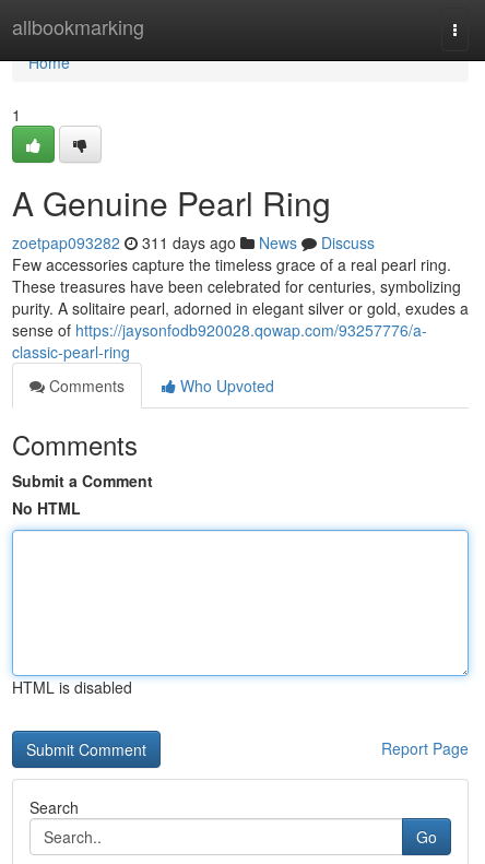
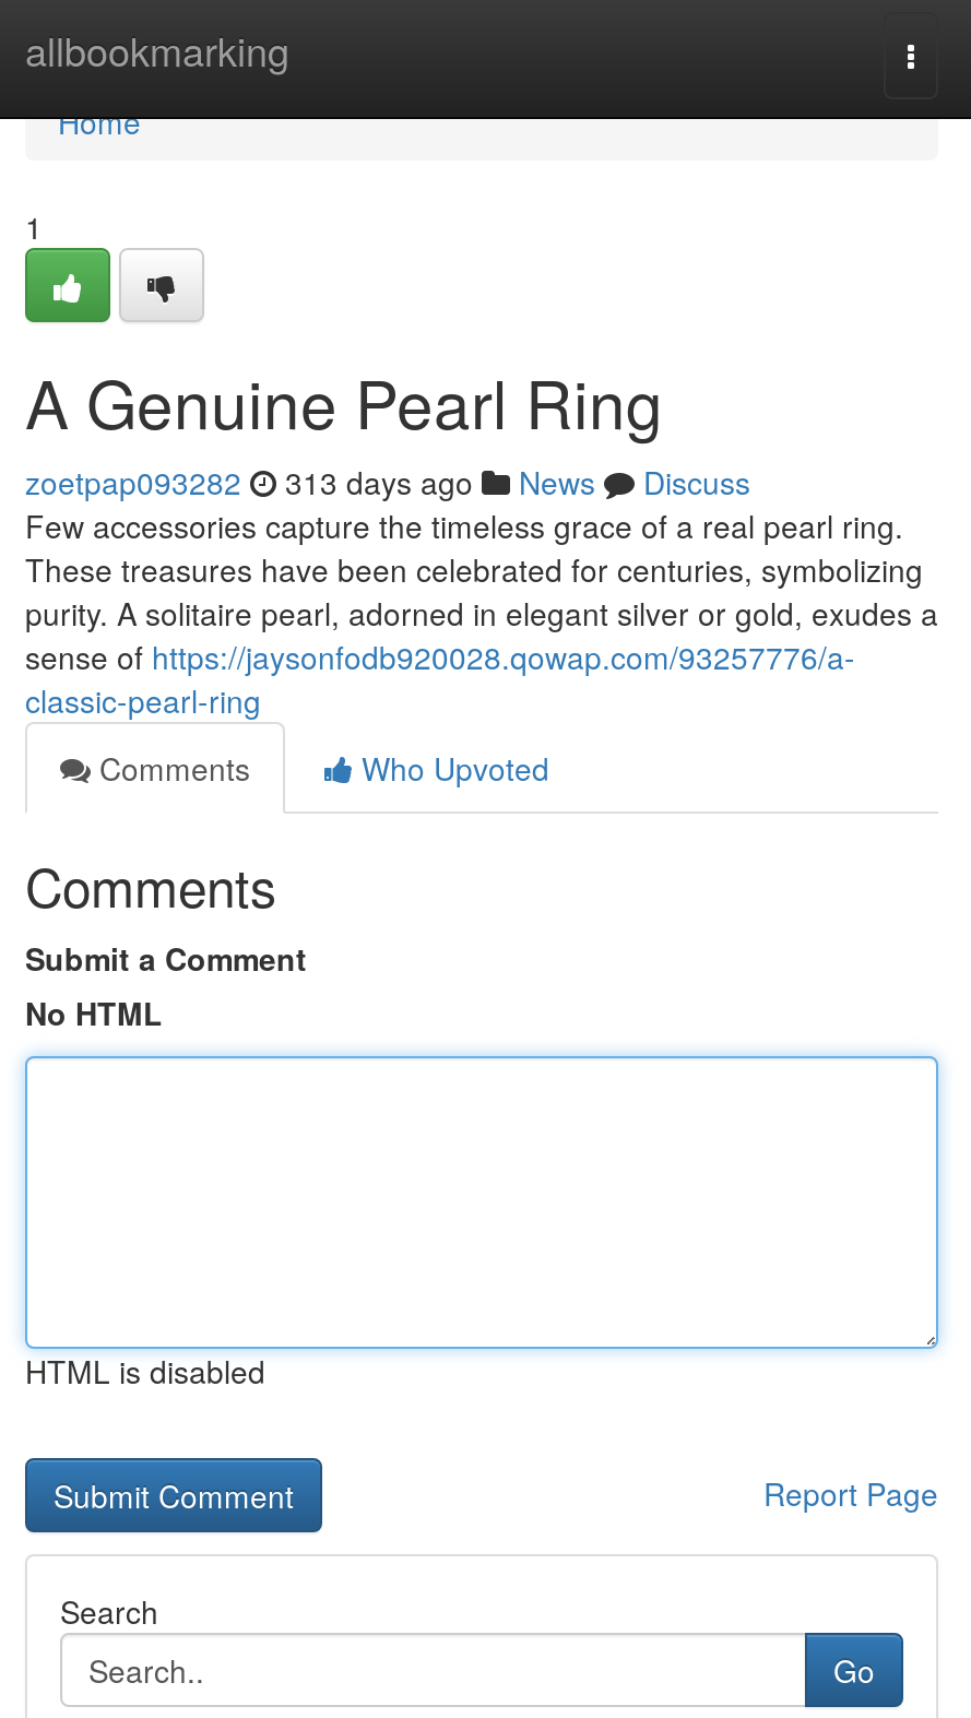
- zoetpap093282 311 days ago News Discuss
+ zoetpap093282 313 days ago News Discuss
